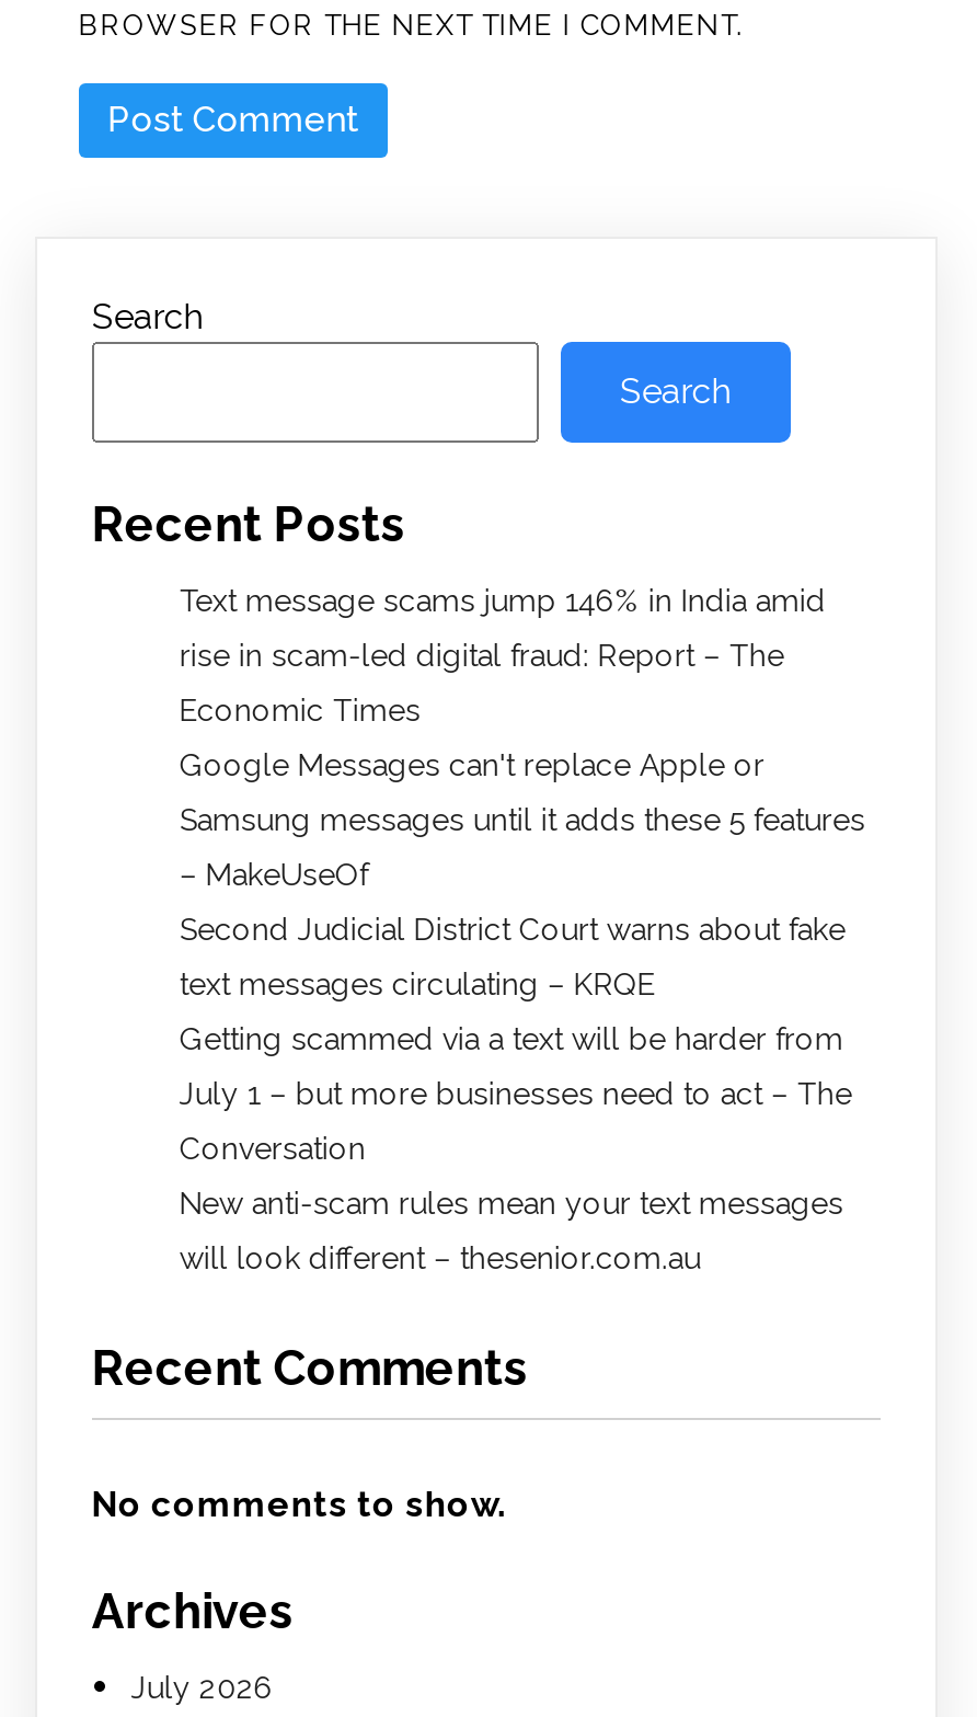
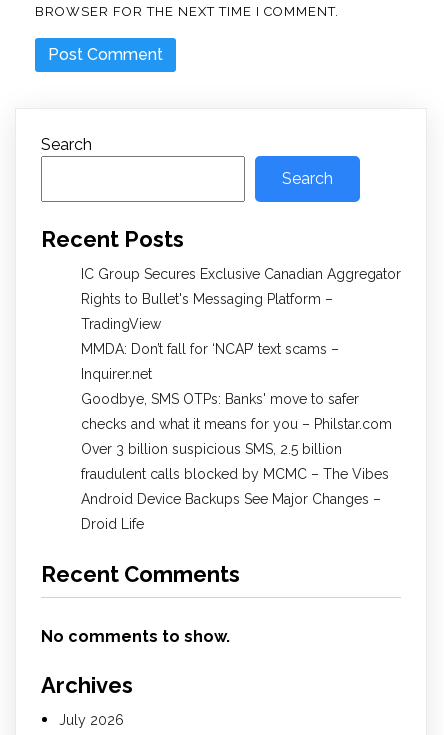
- Text message scams jump 146% in India amid
- rise in scam-led digital fraud: Report – The
- Economic Times
- Google Messages can't replace Apple or
- Samsung messages until it adds these 5 features
- – MakeUseOf
- Second Judicial District Court warns about fake
- text messages circulating – KRQE
- Getting scammed via a text will be harder from
- July 1 – but more businesses need to act – The
- Conversation
- New anti-scam rules mean your text messages
- will look different – thesenior.com.au
+ IC Group Secures Exclusive Canadian Aggregator
+ Rights to Bullet's Messaging Platform –
+ TradingView
+ MMDA: Don’t fall for ‘NCAP’ text scams –
+ Inquirer.net
+ Goodbye, SMS OTPs: Banks' move to safer
+ checks and what it means for you – Philstar.com
+ Over 3 billion suspicious SMS, 2.5 billion
+ fraudulent calls blocked by MCMC – The Vibes
+ Android Device Backups See Major Changes –
+ Droid Life
